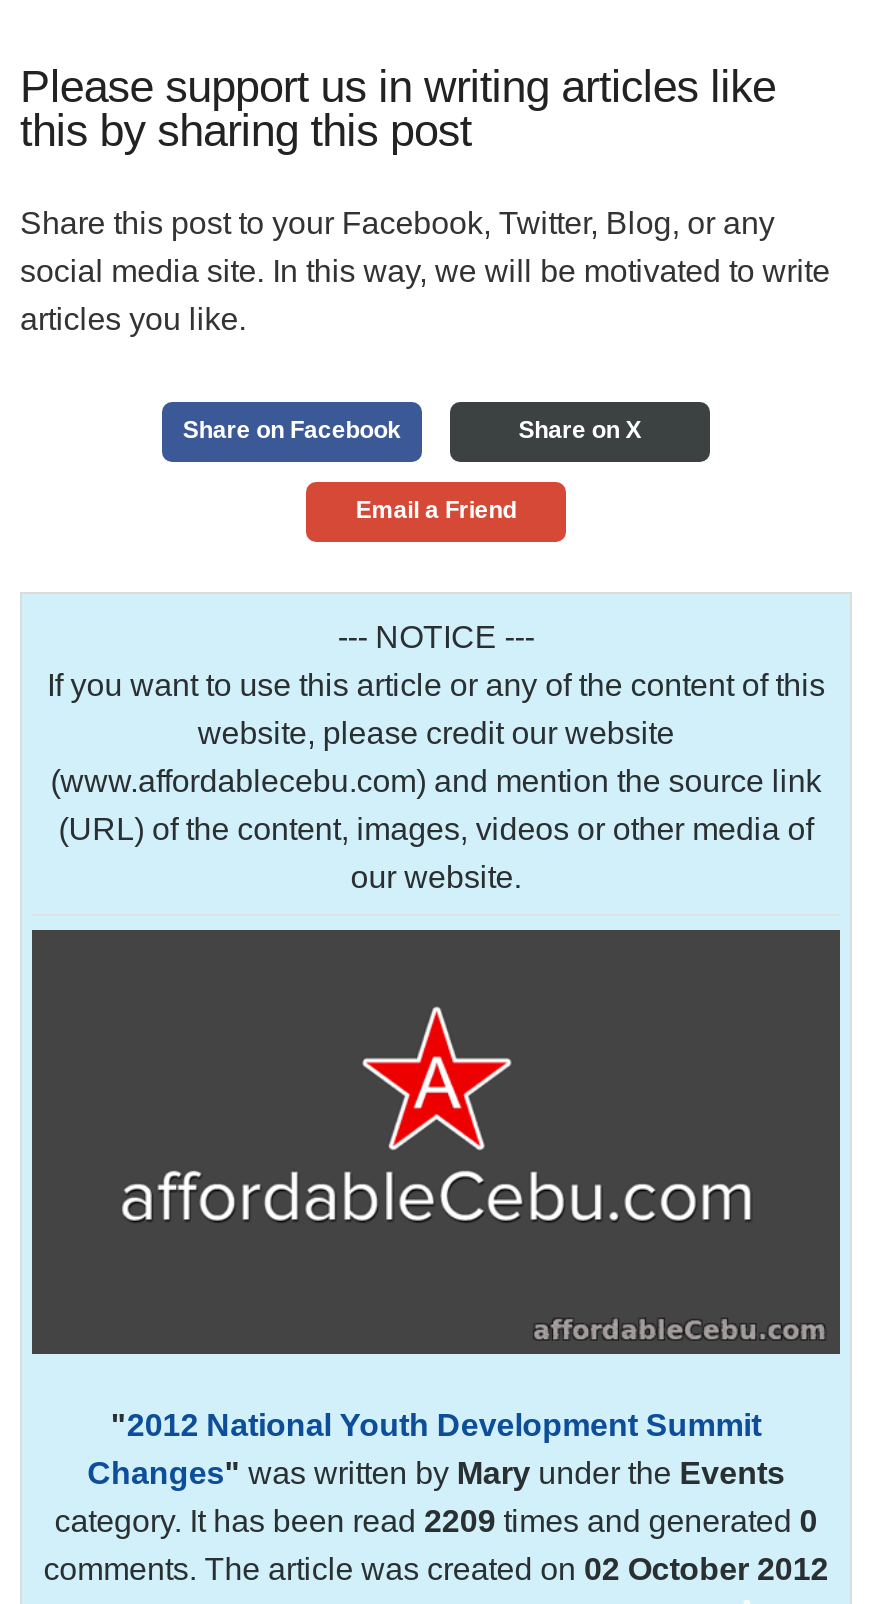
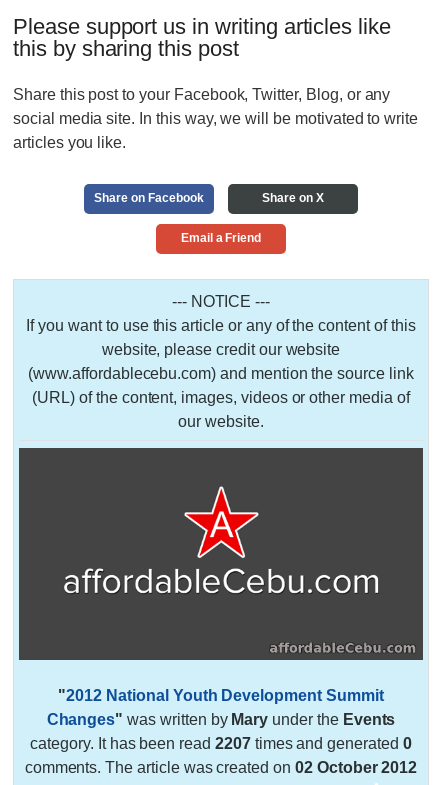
- category. It has been read 2209 times and generated 0
+ category. It has been read 2207 times and generated 0
